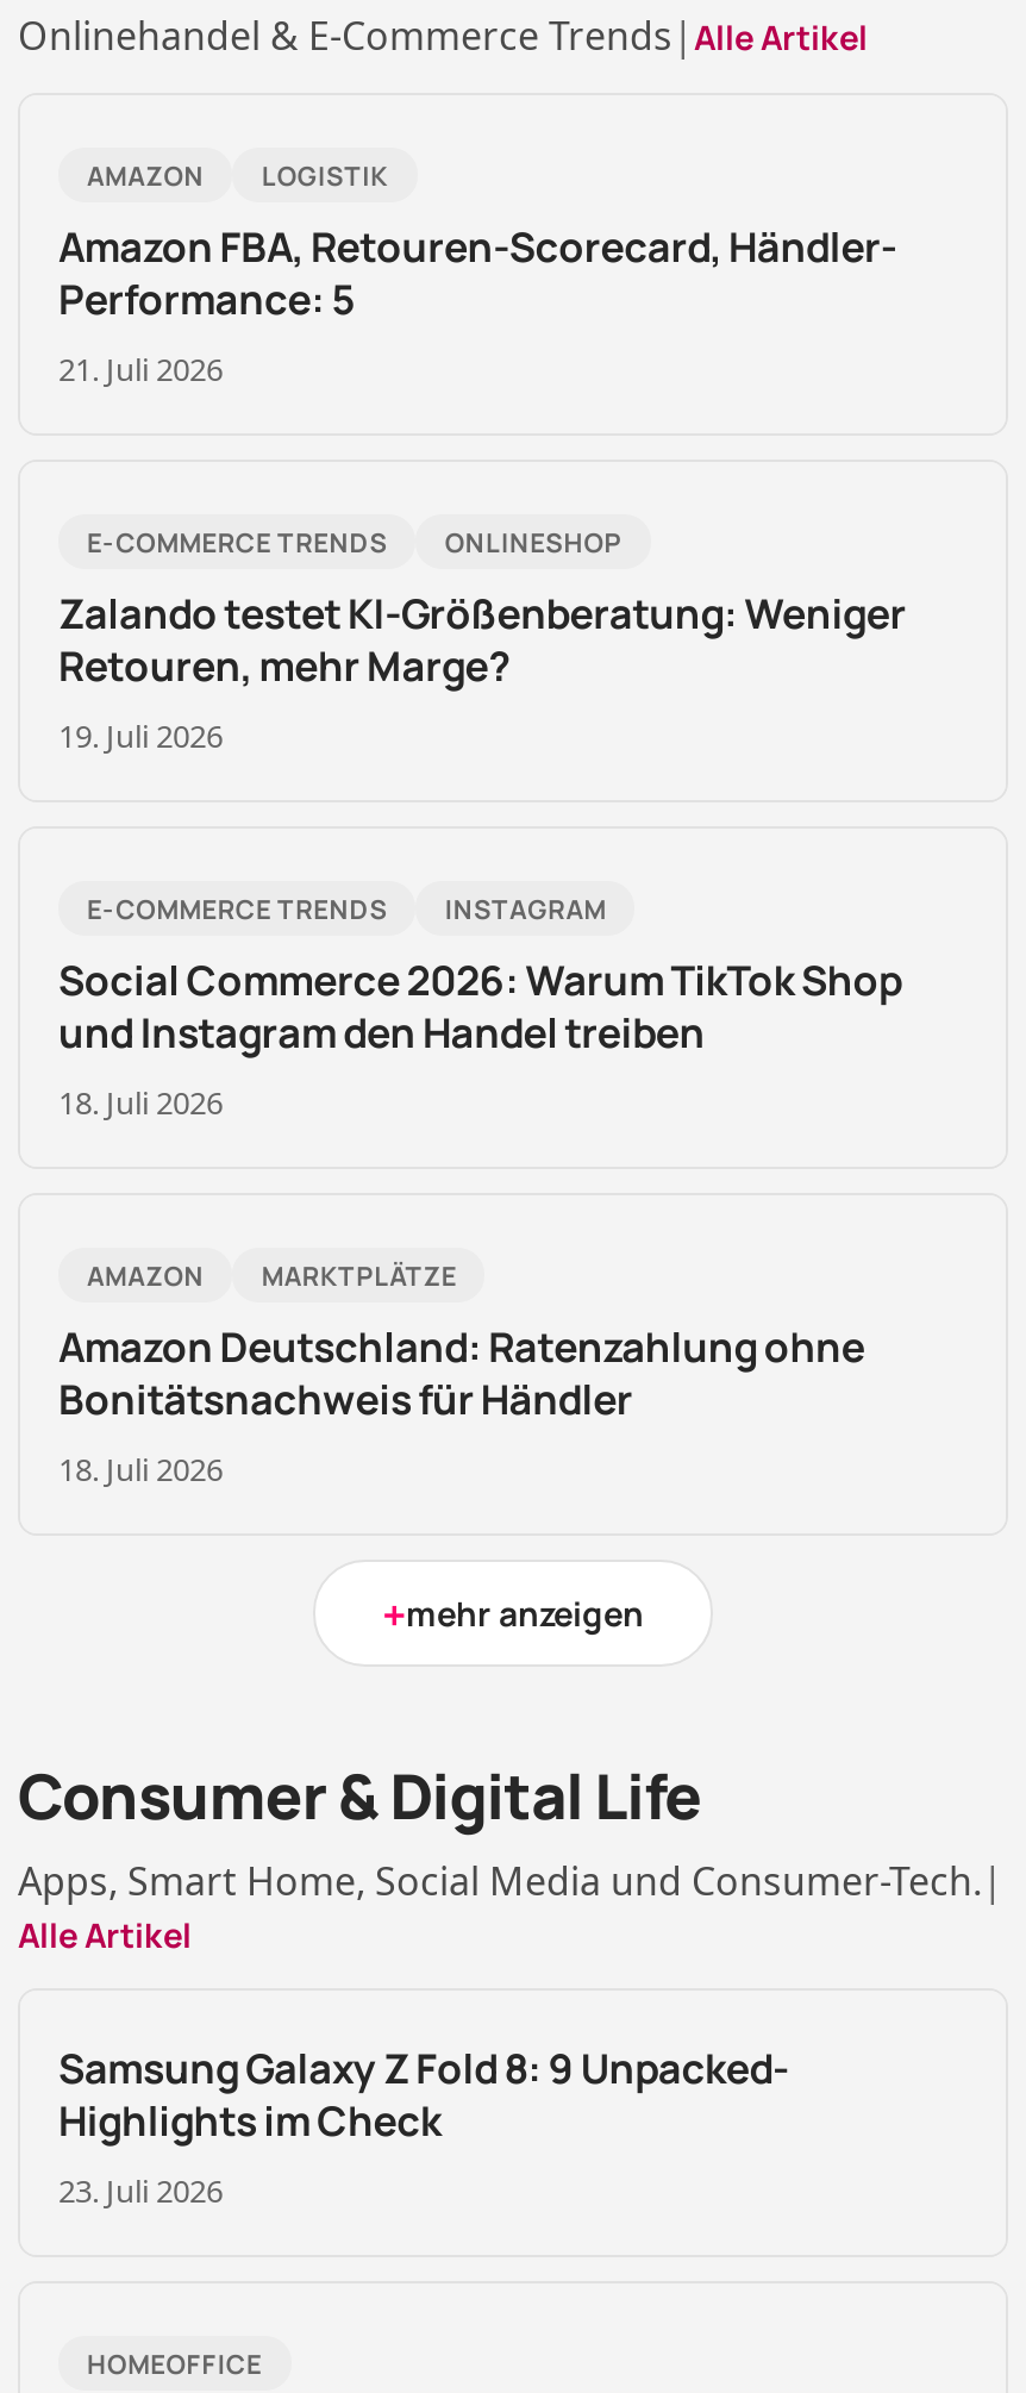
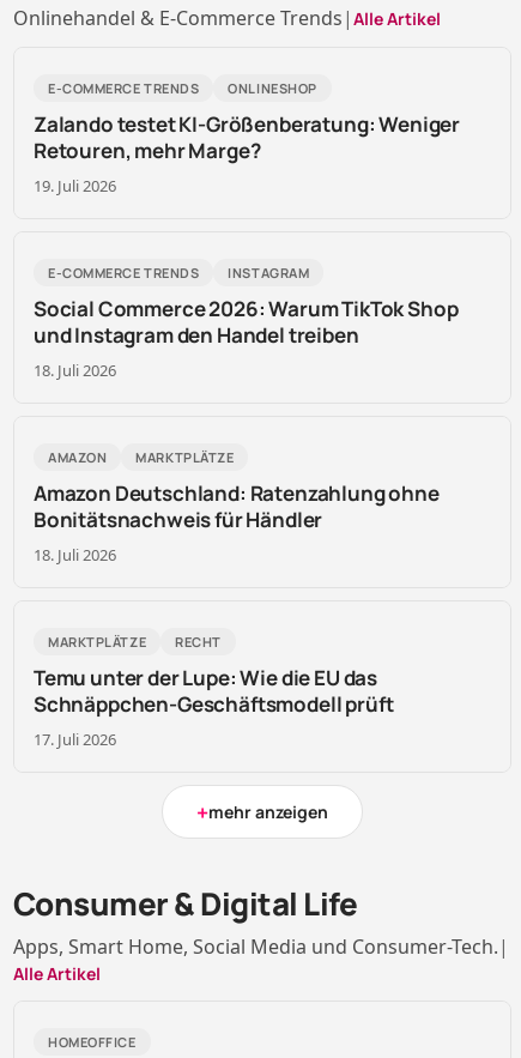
- AMAZON
- LOGISTIK
- Amazon FBA, Retouren-Scorecard, Händler-
- Performance: 5
- 21. Juli 2026

moved up: E-COMMERCE TRENDS | ONLINESHOP | Zalando testet KI-Größenberatung: Weniger | ... | Bonitätsnachweis für Händler | 18. Juli 2026

+ MARKTPLÄTZE
+ RECHT
+ Temu unter der Lupe: Wie die EU das
+ Schnäppchen-Geschäftsmodell prüft
+ 17. Juli 2026

- Samsung Galaxy Z Fold 8: 9 Unpacked-
- Highlights im Check
- 23. Juli 2026
